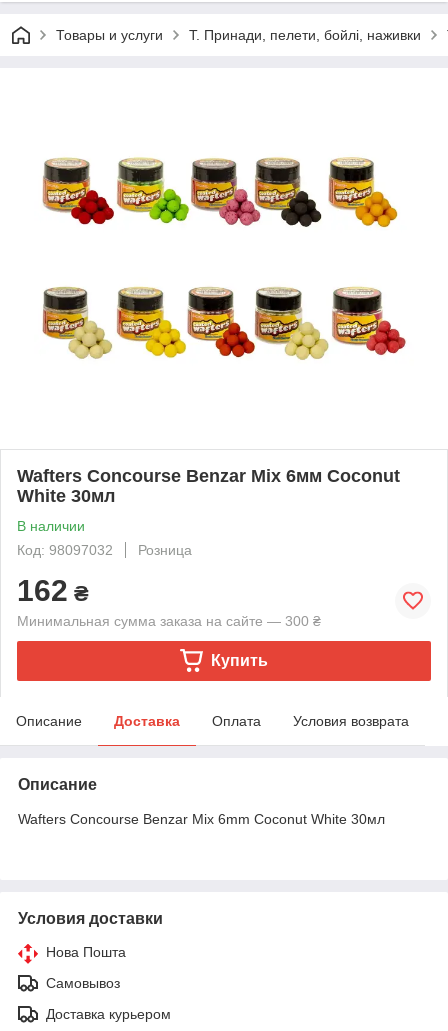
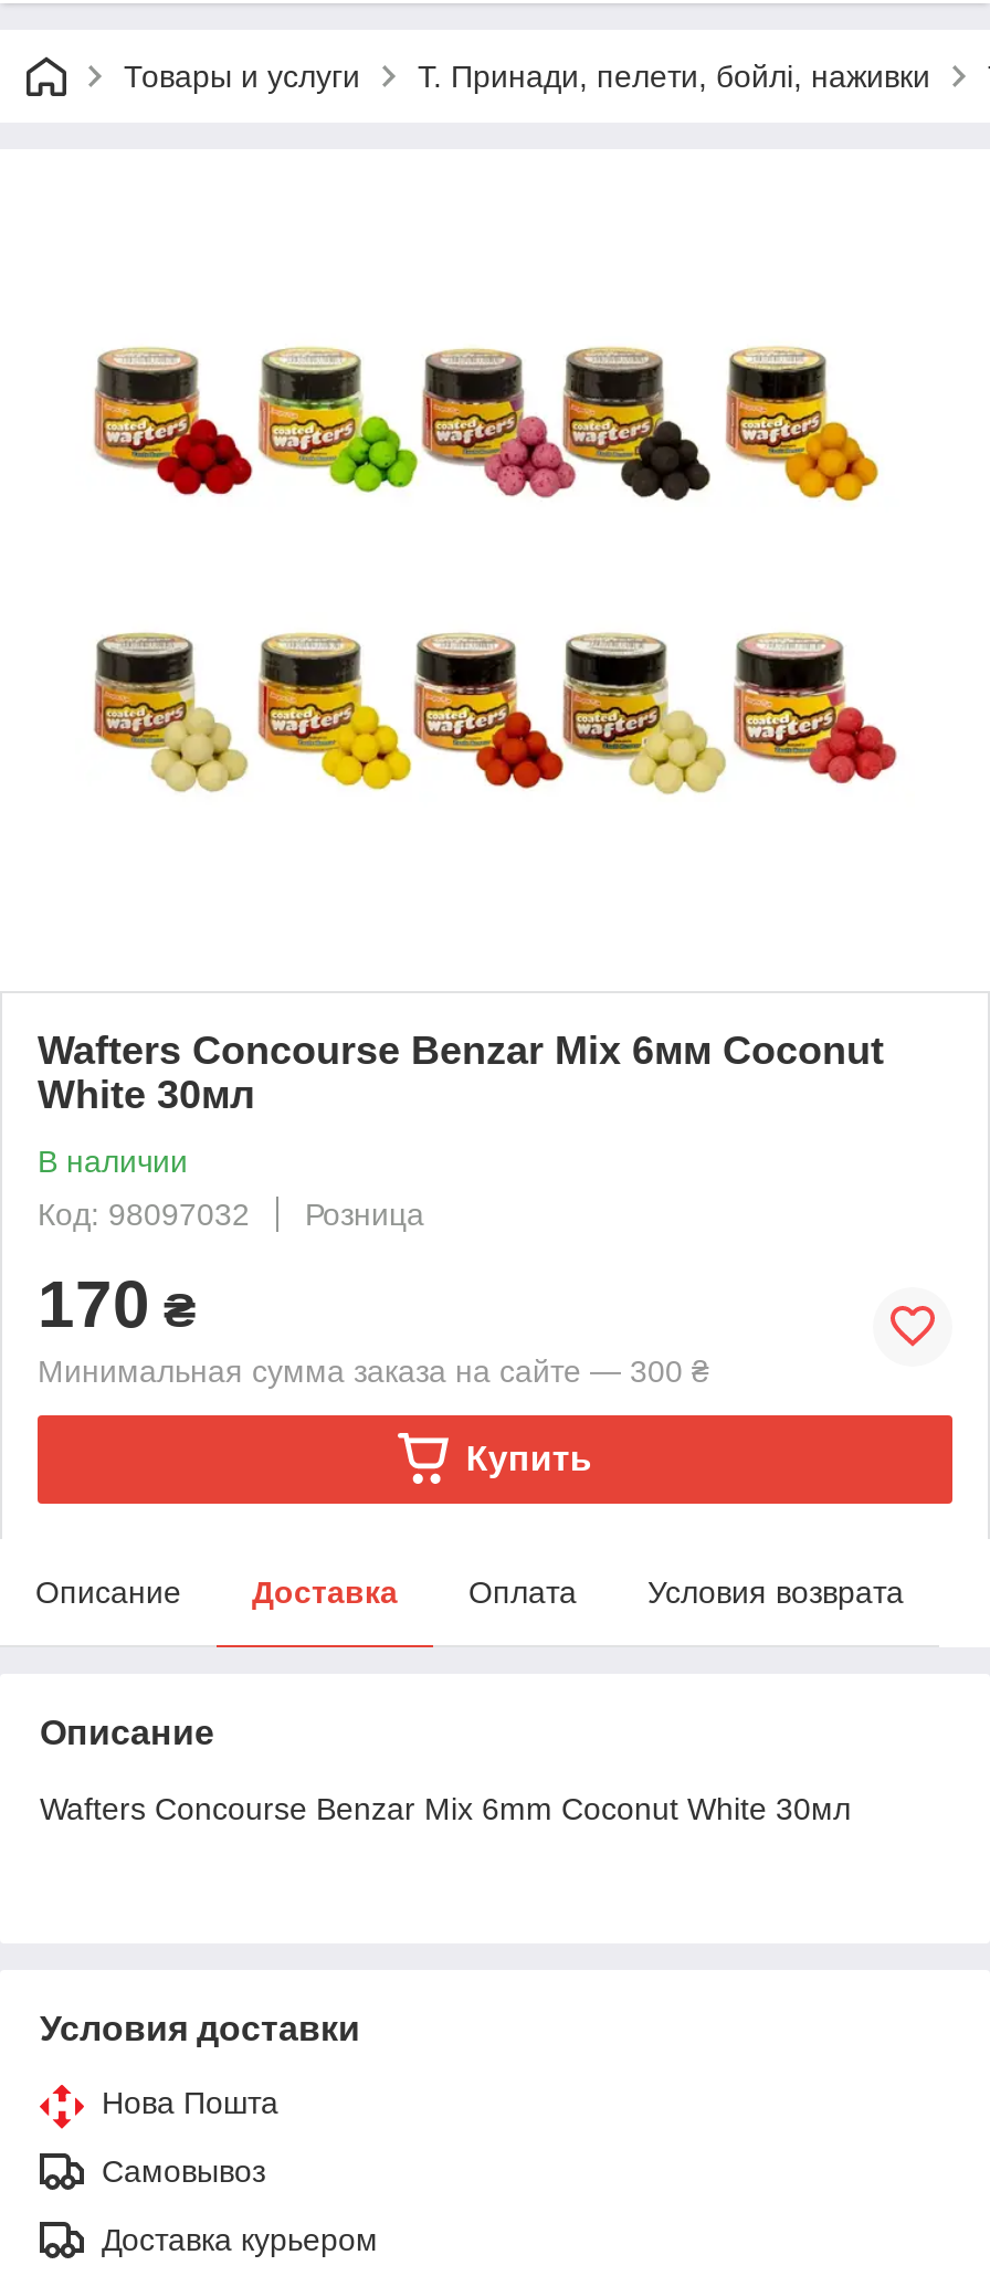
- 162 ₴
+ 170 ₴
